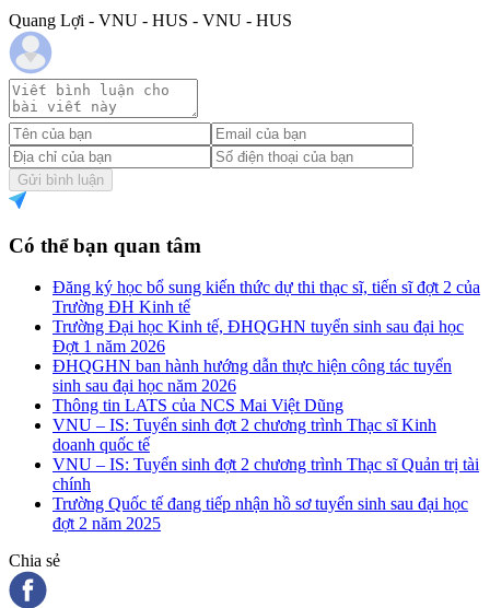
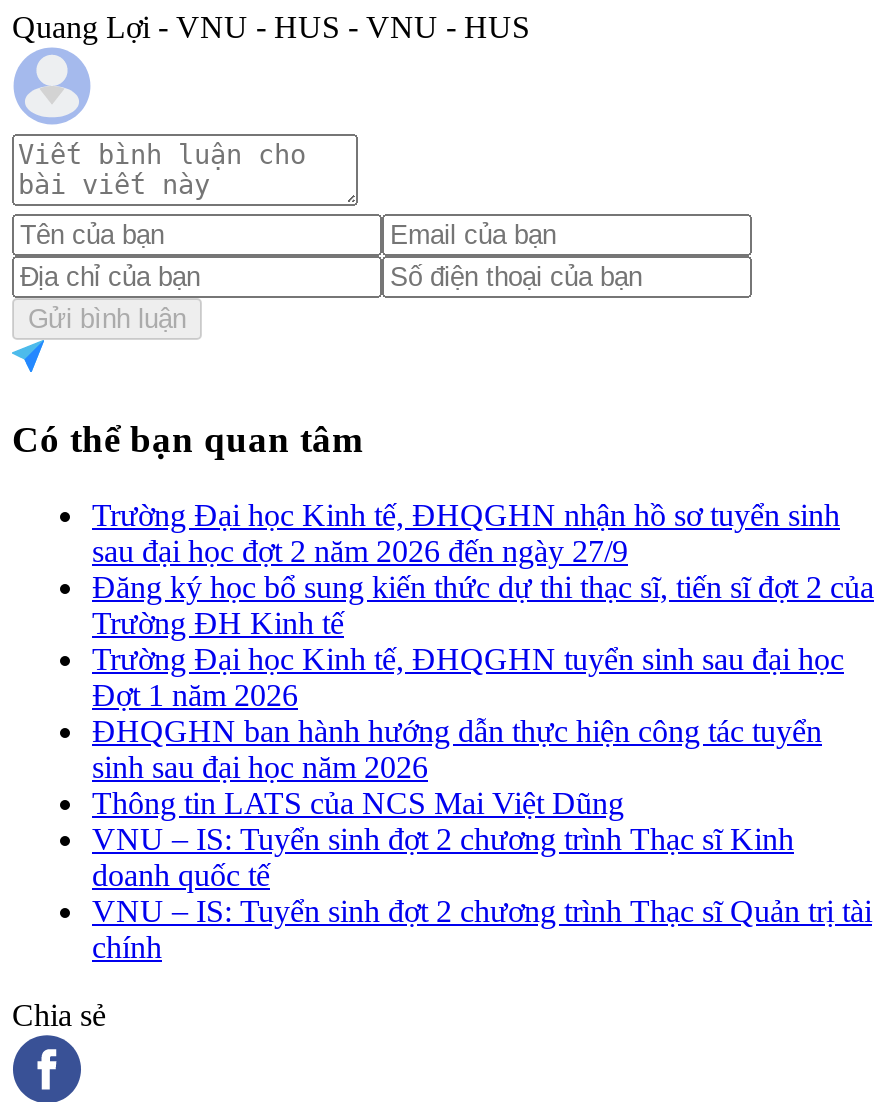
+ Trường Đại học Kinh tế, ĐHQGHN nhận hồ sơ tuyển sinh
+ sau đại học đợt 2 năm 2026 đến ngày 27/9

moved down: Đăng ký học bổ sung kiến thức dự thi thạc sĩ, tiến sĩ đợt 2 của | Trường ĐH Kinh tế | Trường Đại học Kinh tế, ĐHQGHN tuyển sinh sau đại học | ... | VNU – IS: Tuyển sinh đợt 2 chương trình Thạc sĩ Quản trị tài | chính

- Trường Quốc tế đang tiếp nhận hồ sơ tuyển sinh sau đại học
- đợt 2 năm 2025
